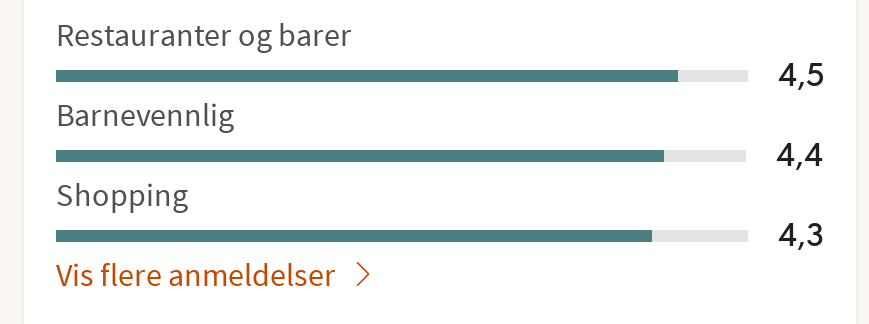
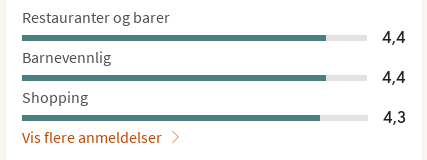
- 4,5
+ 4,4
